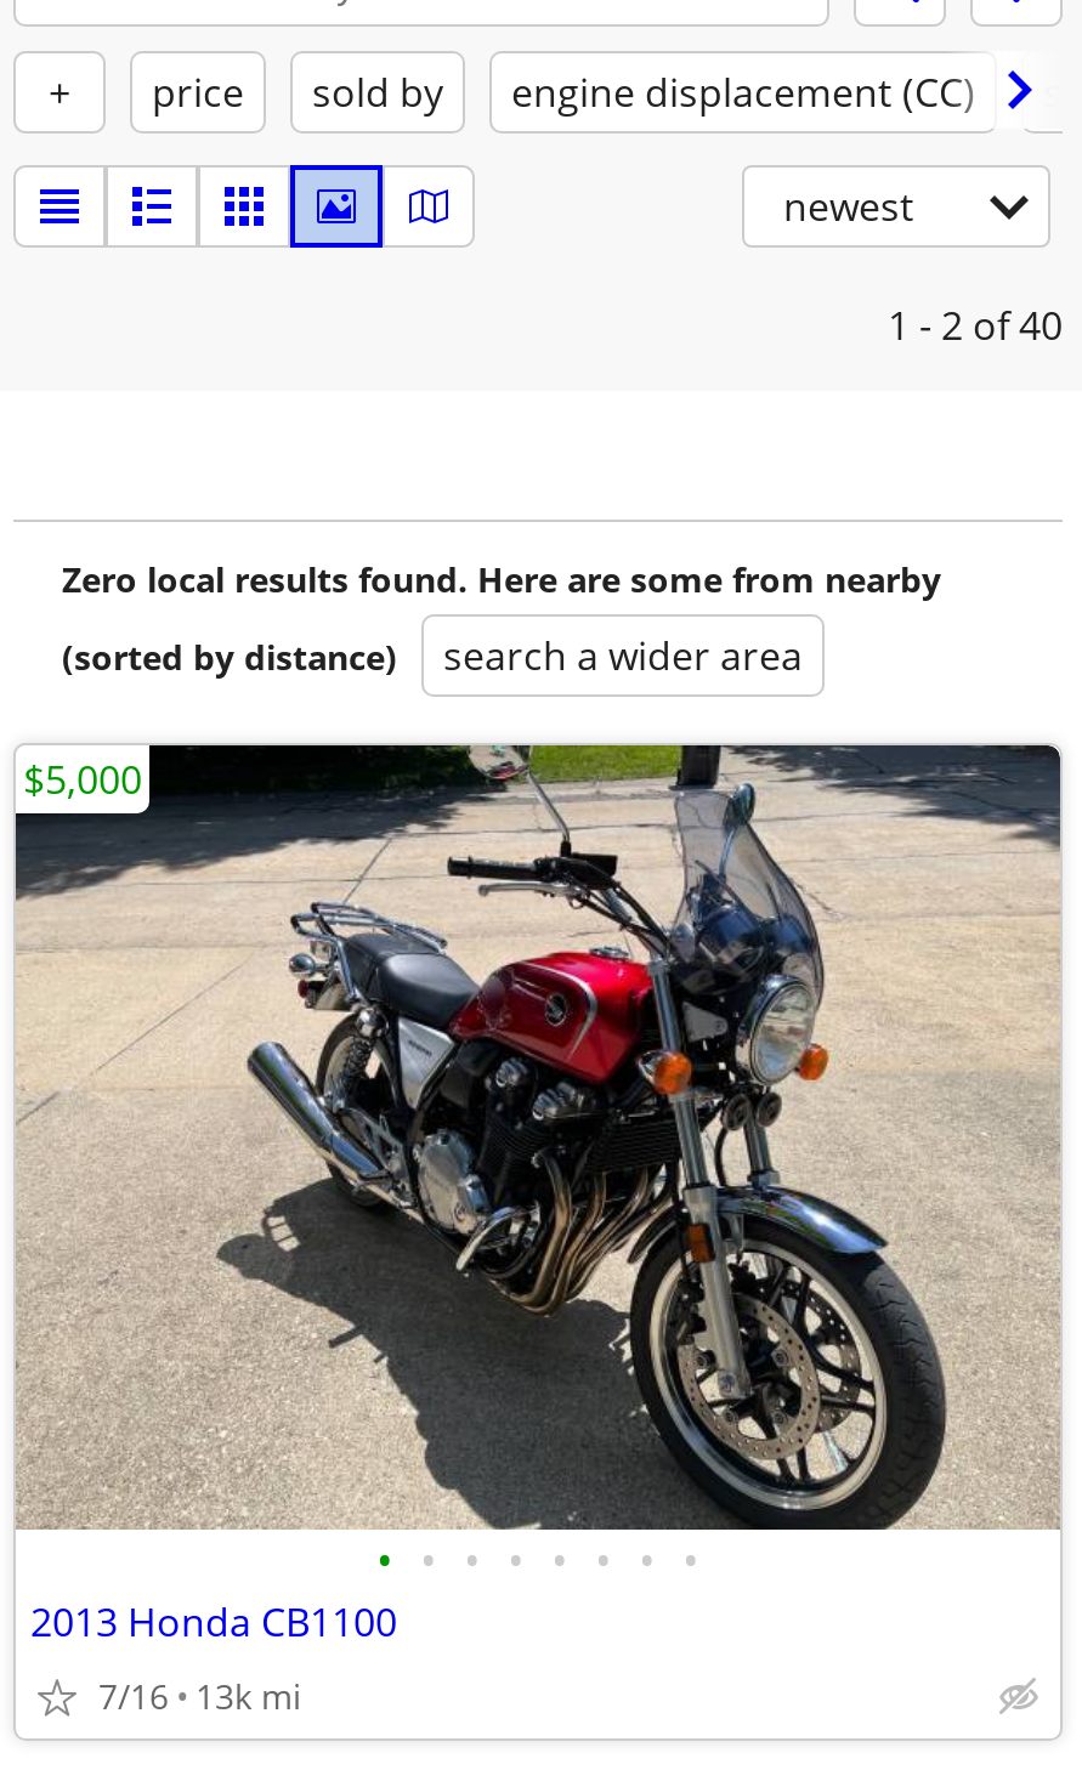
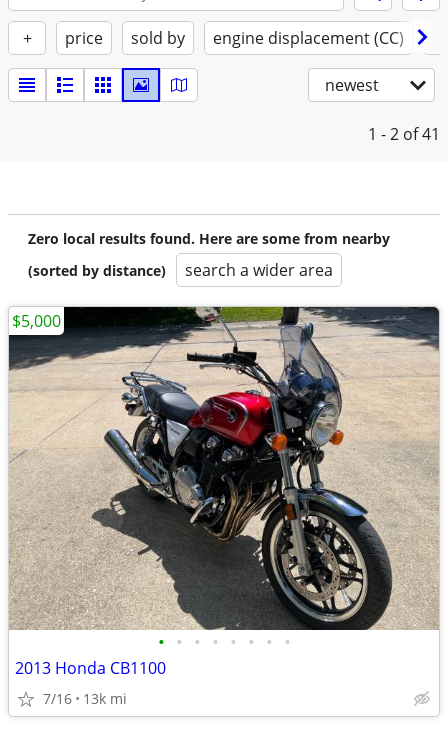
- 1 - 2 of 40
+ 1 - 2 of 41
